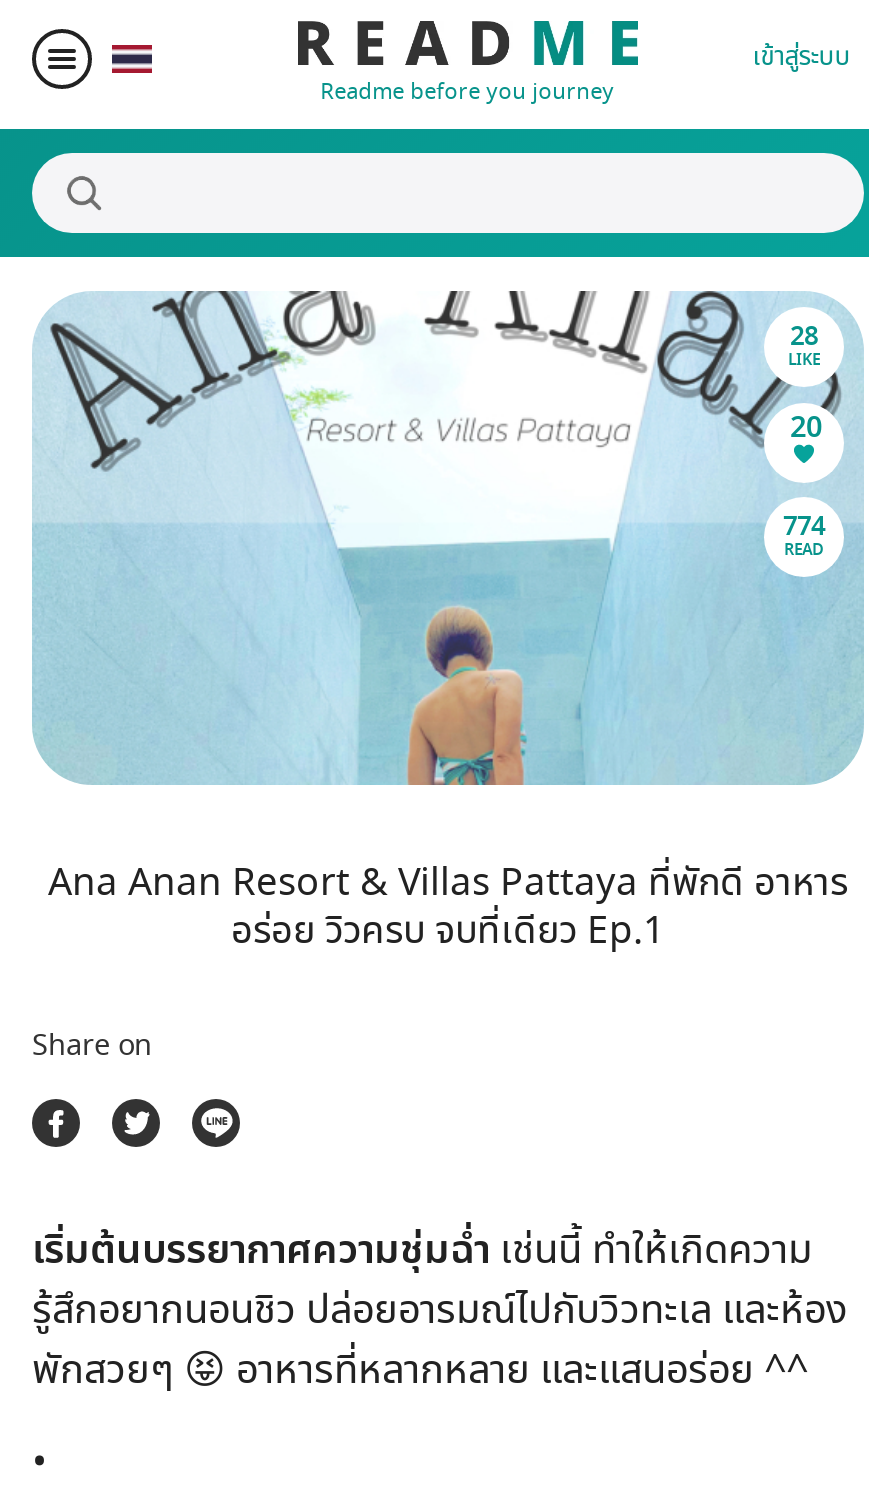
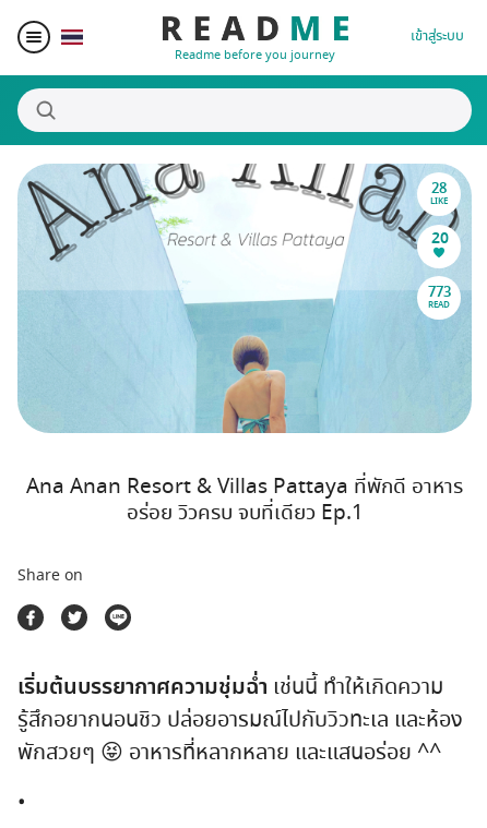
- 774
+ 773
